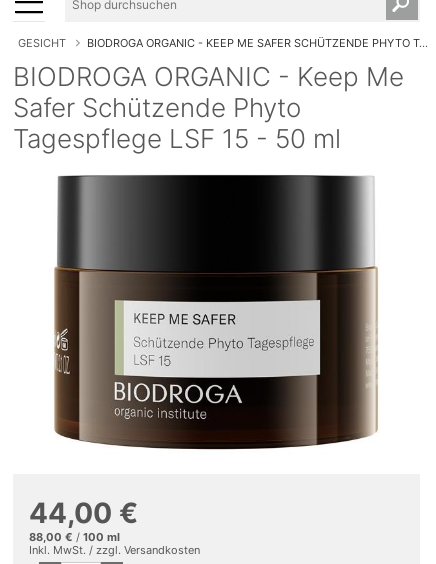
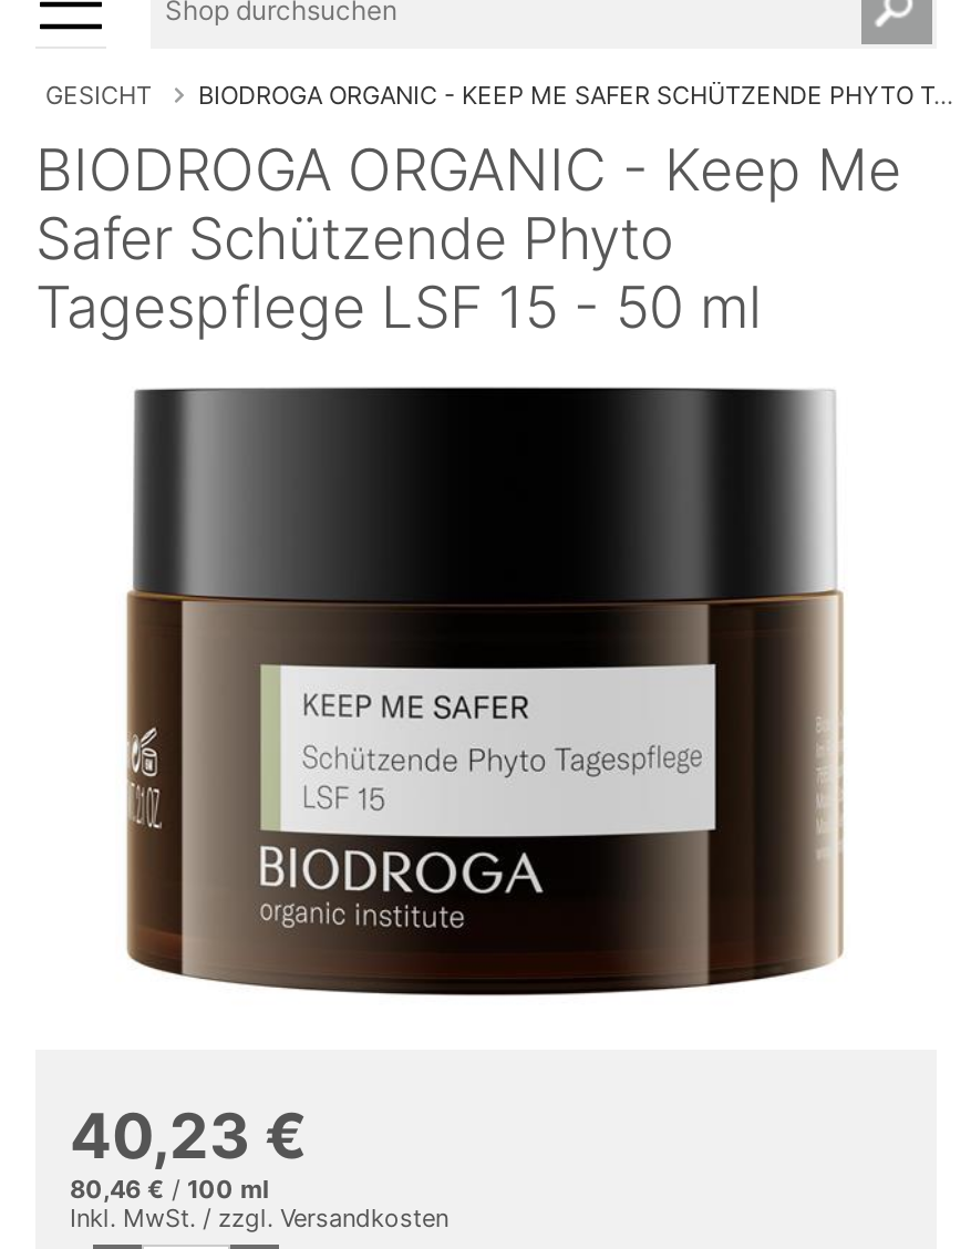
- 44,00 €
+ 40,23 €

- 88,00 €/ 100 ml
+ 80,46 €/ 100 ml
